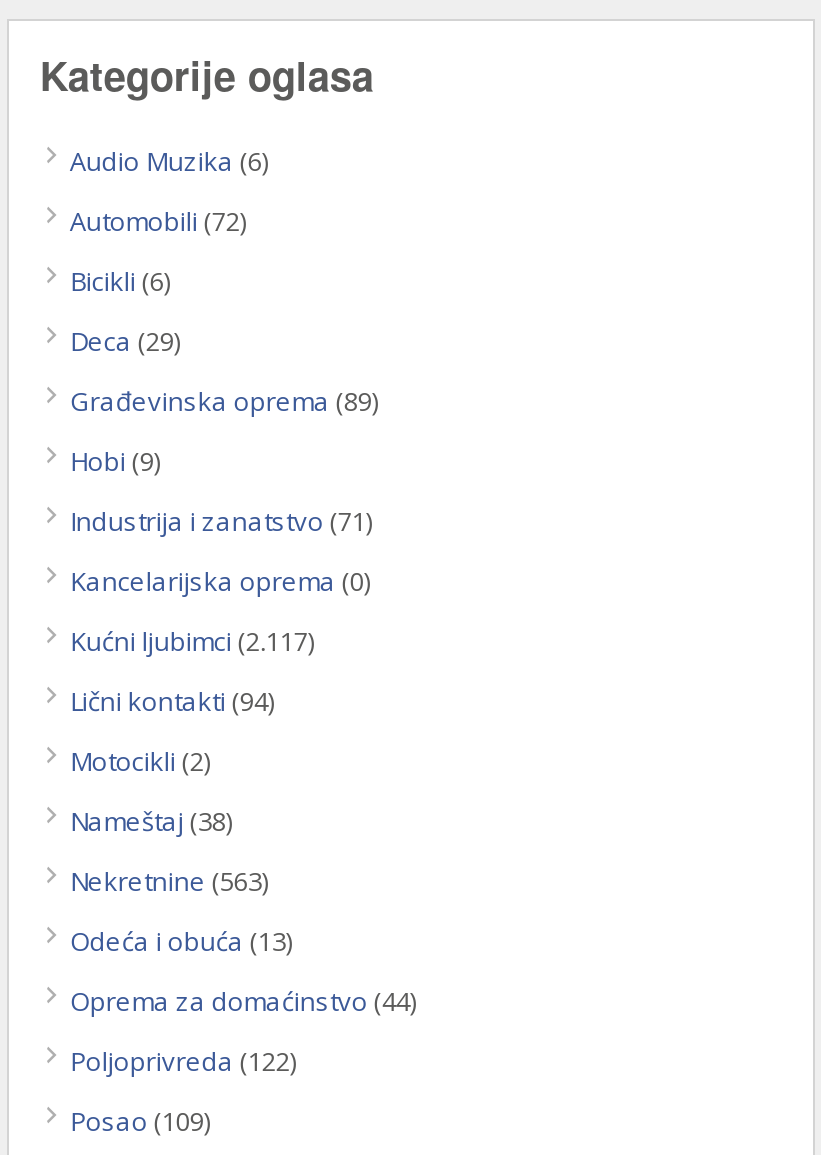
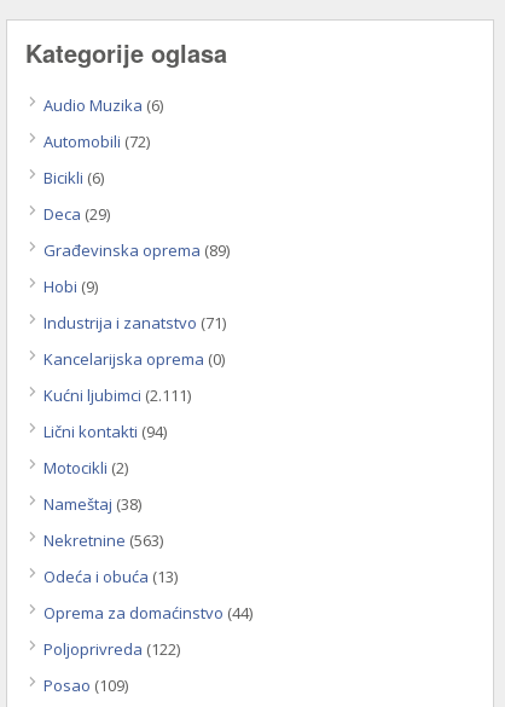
- Kućni ljubimci (2.117)
+ Kućni ljubimci (2.111)
